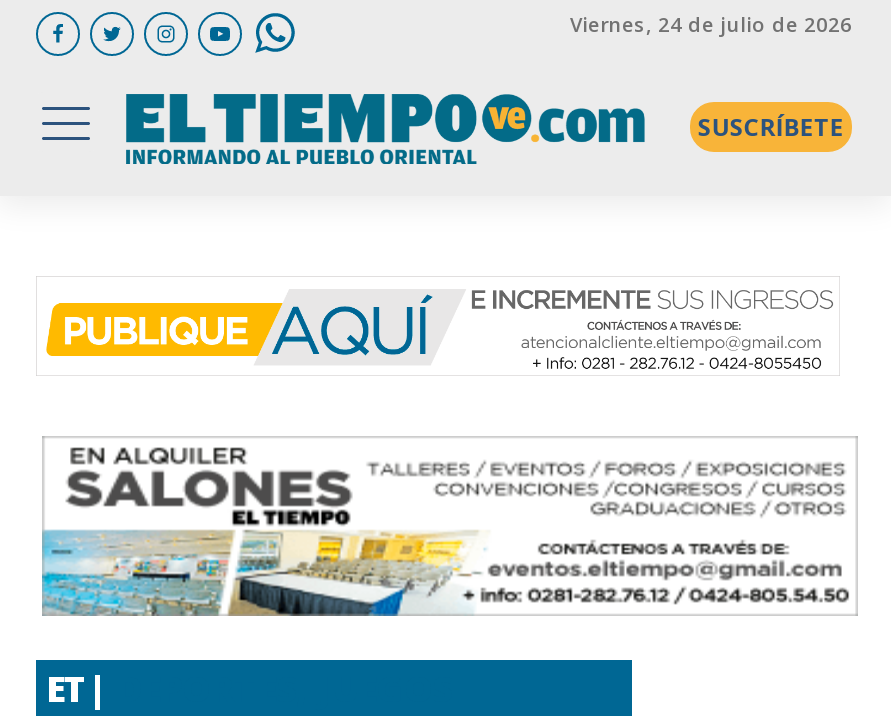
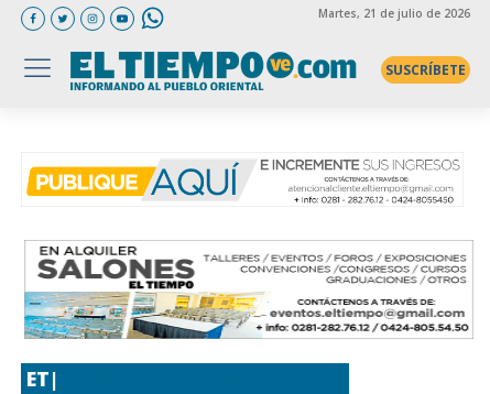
- Viernes, 24 de julio de 2026
+ Martes, 21 de julio de 2026
